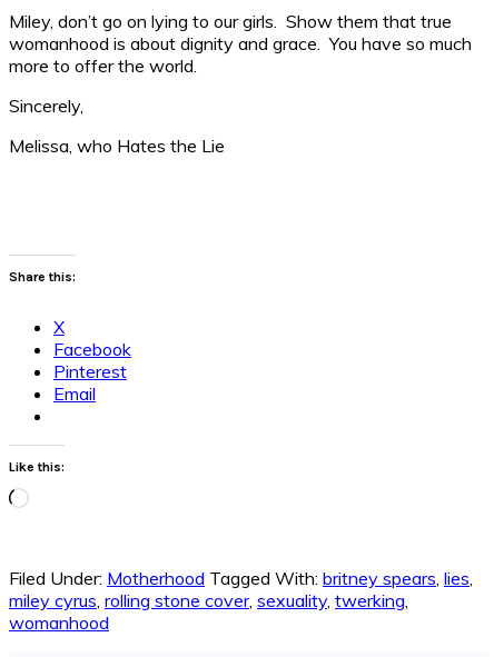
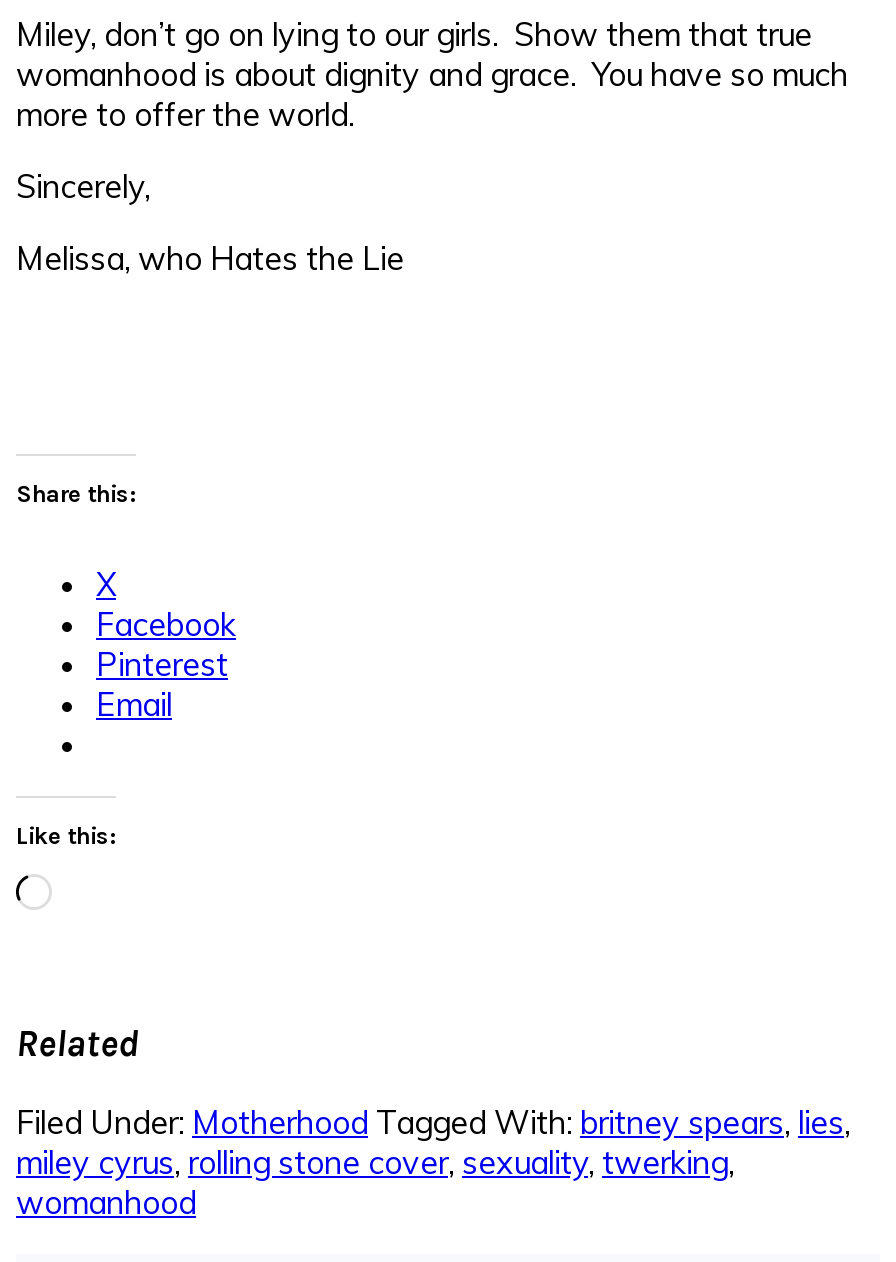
+ Related
